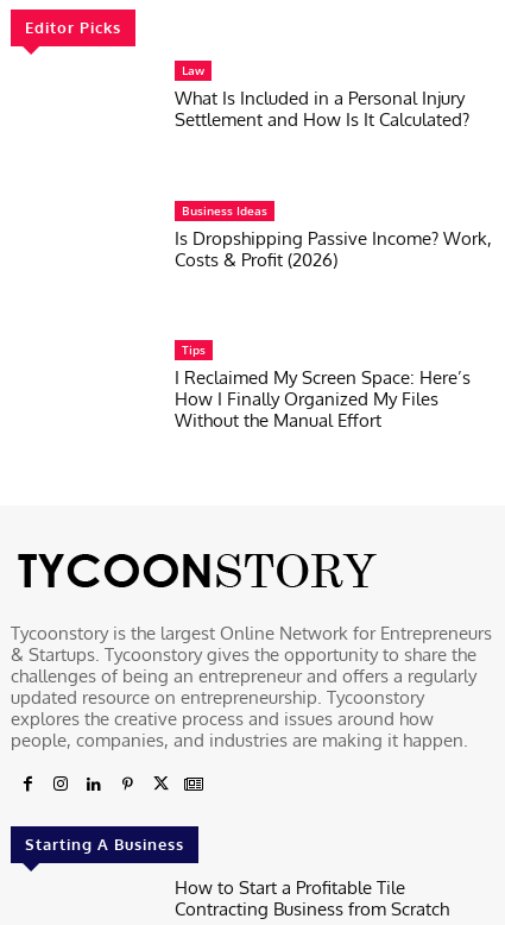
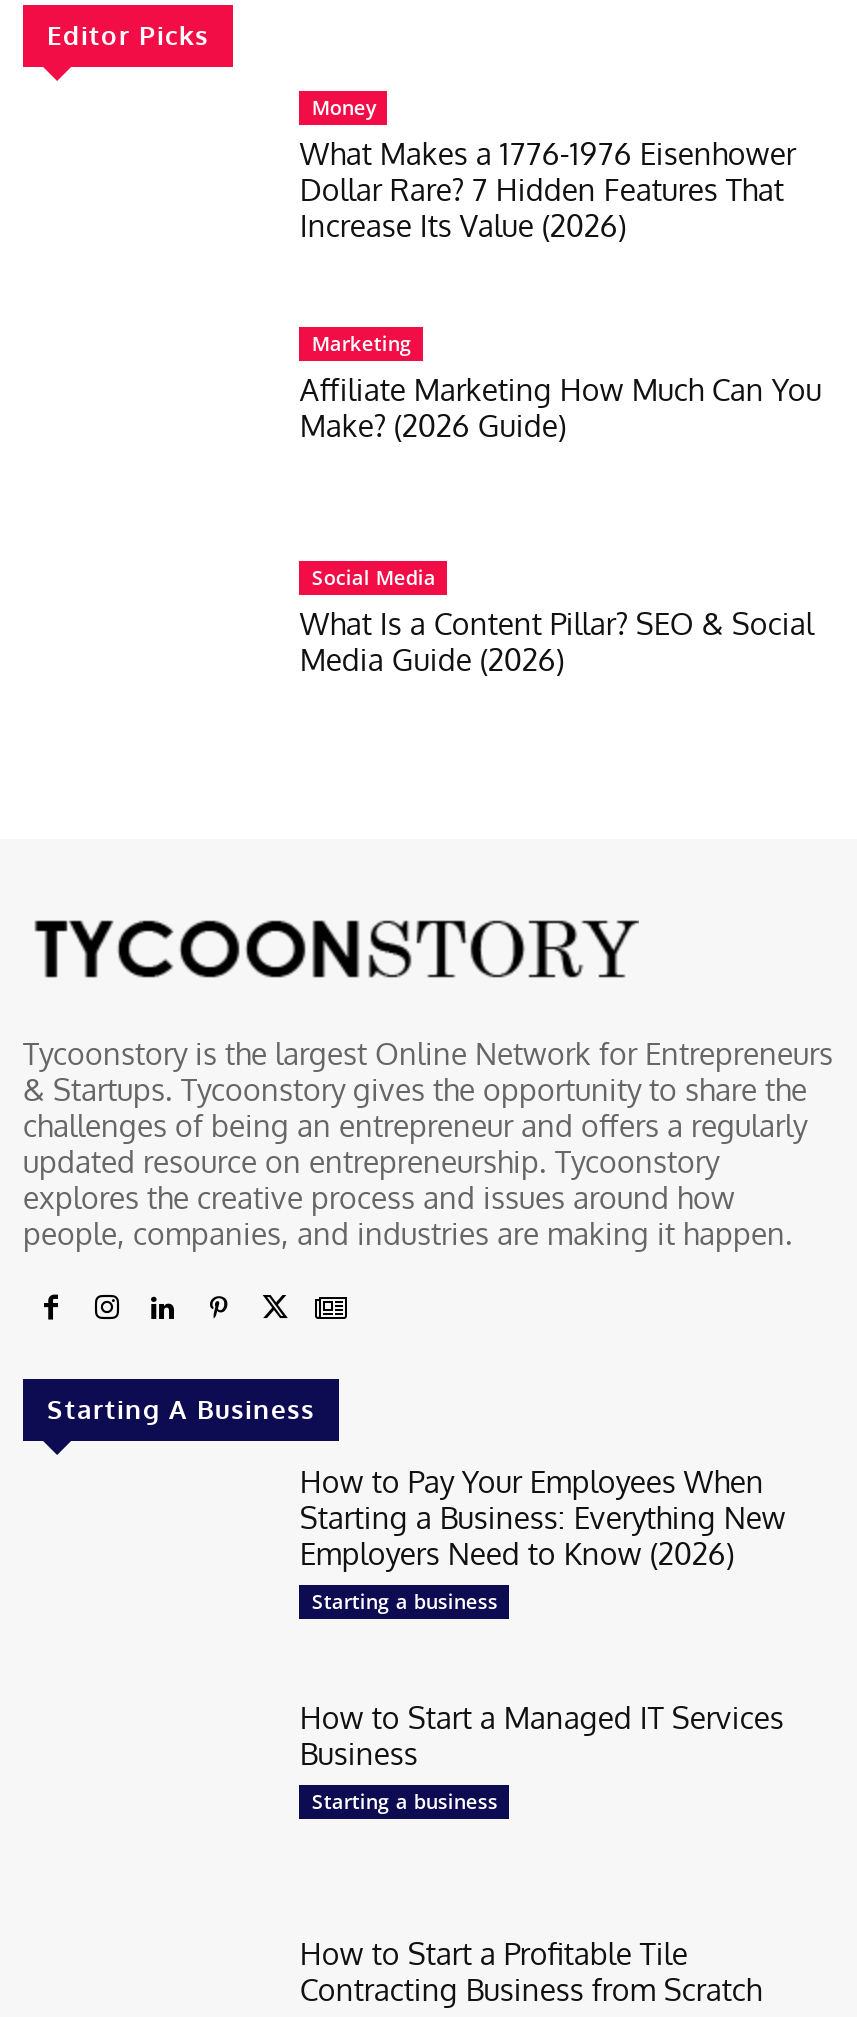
- Law
- What Is Included in a Personal Injury
- Settlement and How Is It Calculated?
+ Money
+ What Makes a 1776-1976 Eisenhower
+ Dollar Rare? 7 Hidden Features That
+ Increase Its Value (2026)

- Business Ideas
- Is Dropshipping Passive Income? Work,
- Costs & Profit (2026)
+ Marketing
+ Affiliate Marketing How Much Can You
+ Make? (2026 Guide)

- Tips
- I Reclaimed My Screen Space: Here’s
- How I Finally Organized My Files
- Without the Manual Effort
+ Social Media
+ What Is a Content Pillar? SEO & Social
+ Media Guide (2026)

+ How to Pay Your Employees When
+ Starting a Business: Everything New
+ Employers Need to Know (2026)
+ Starting a business
+ How to Start a Managed IT Services
+ Business
+ Starting a business
